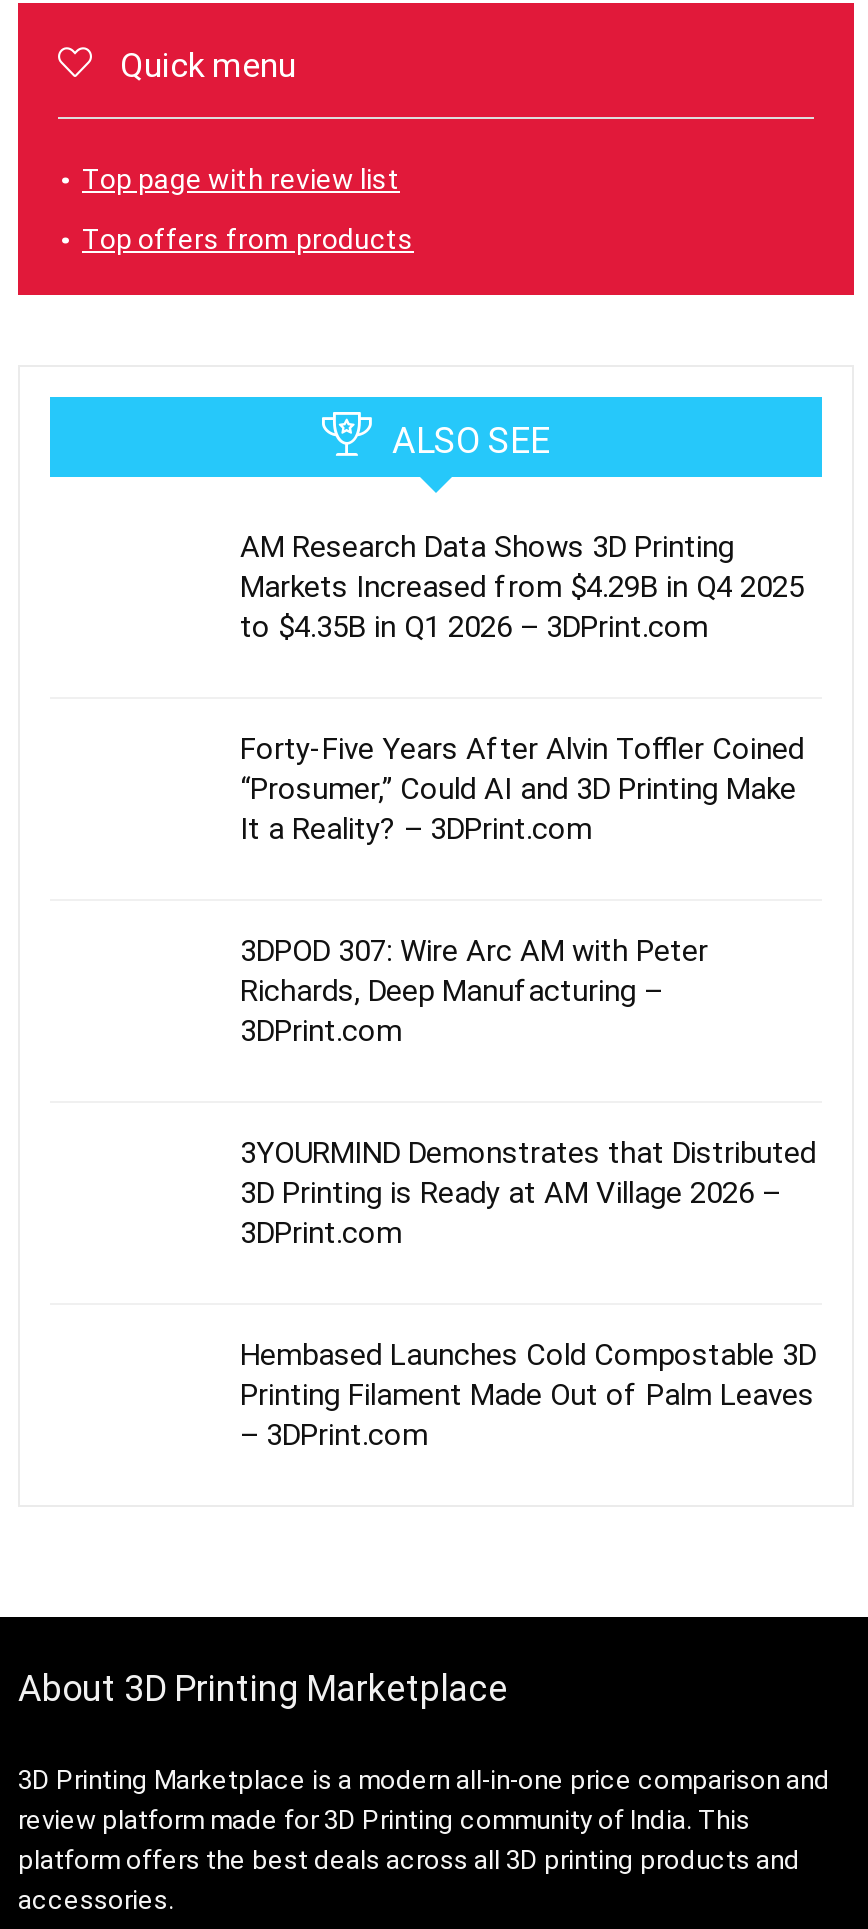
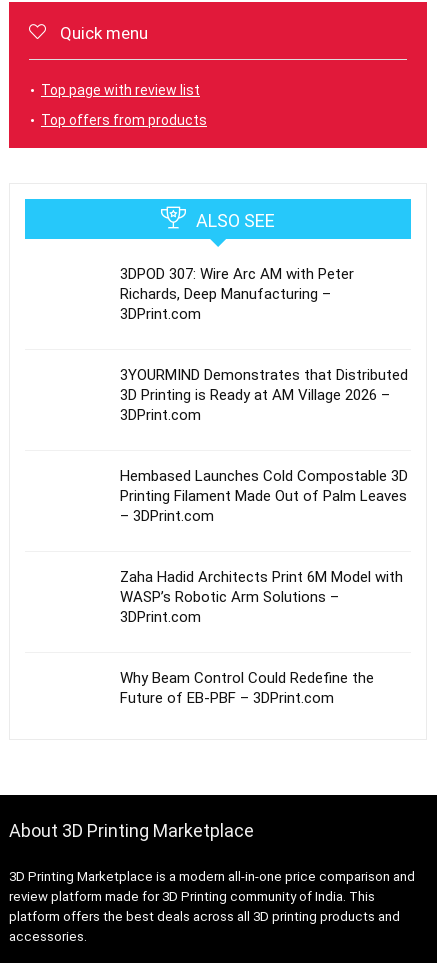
- AM Research Data Shows 3D Printing
- Markets Increased from $4.29B in Q4 2025
- to $4.35B in Q1 2026 – 3DPrint.com
- Forty-Five Years After Alvin Toffler Coined
- “Prosumer,” Could AI and 3D Printing Make
- It a Reality? – 3DPrint.com

moved up: 3DPOD 307: Wire Arc AM with Peter | Richards, Deep Manufacturing – | 3DPrint.com | ... | Printing Filament Made Out of Palm Leaves | – 3DPrint.com

+ Zaha Hadid Architects Print 6M Model with
+ WASP’s Robotic Arm Solutions –
+ 3DPrint.com
+ Why Beam Control Could Redefine the
+ Future of EB-PBF – 3DPrint.com
